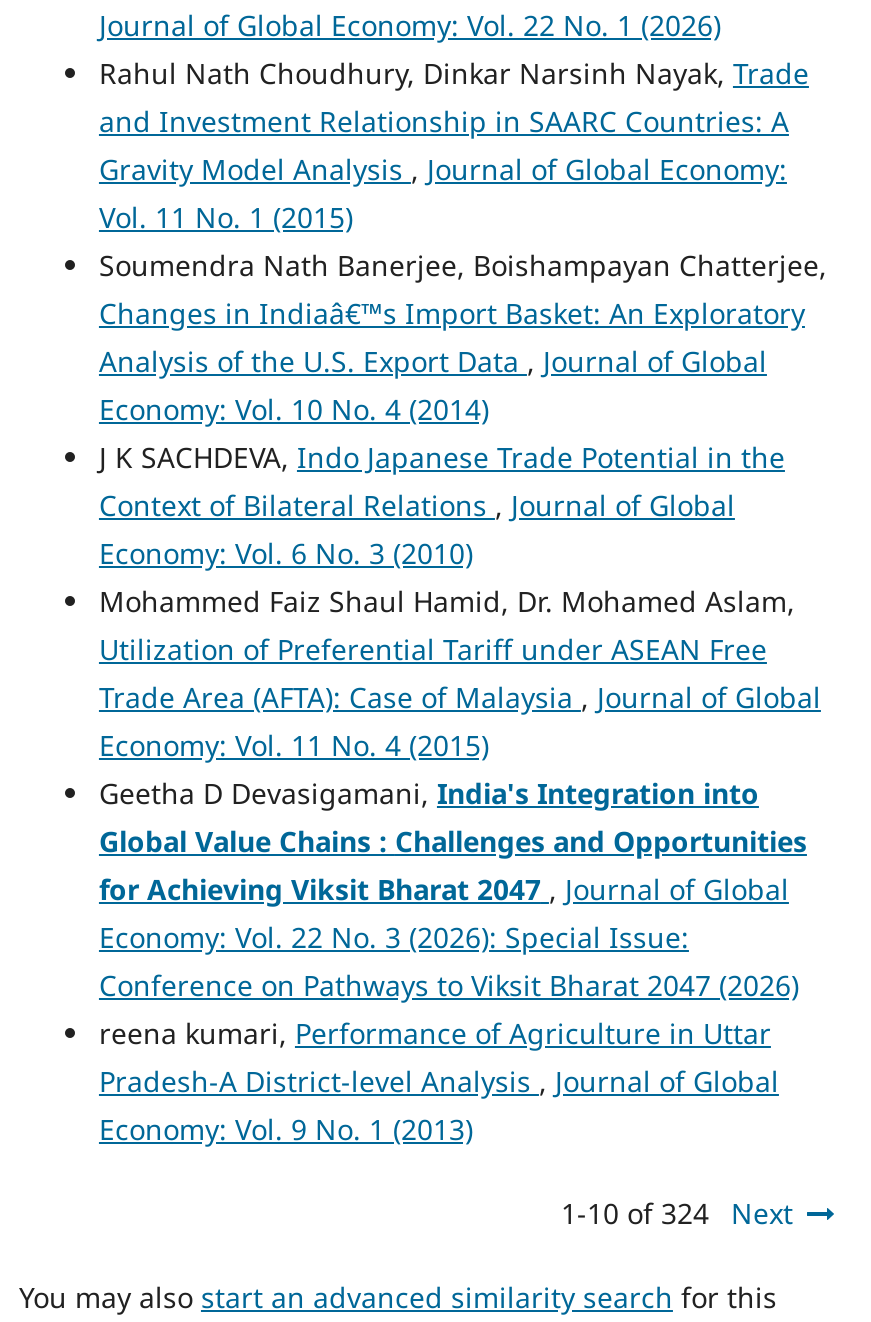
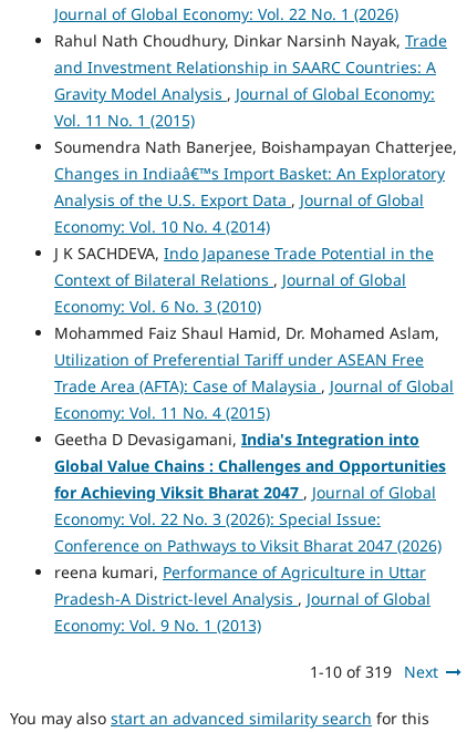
- 1-10 of 324 Next
+ 1-10 of 319 Next
